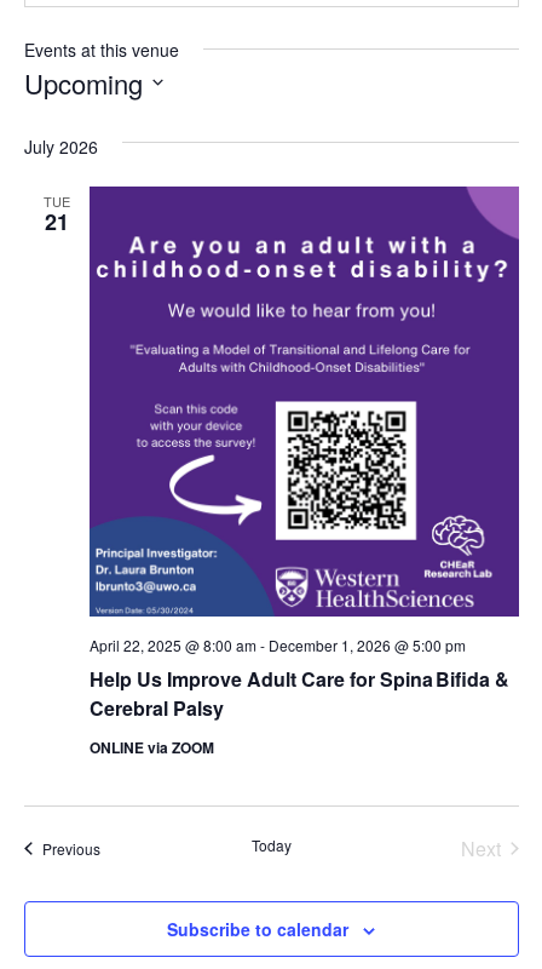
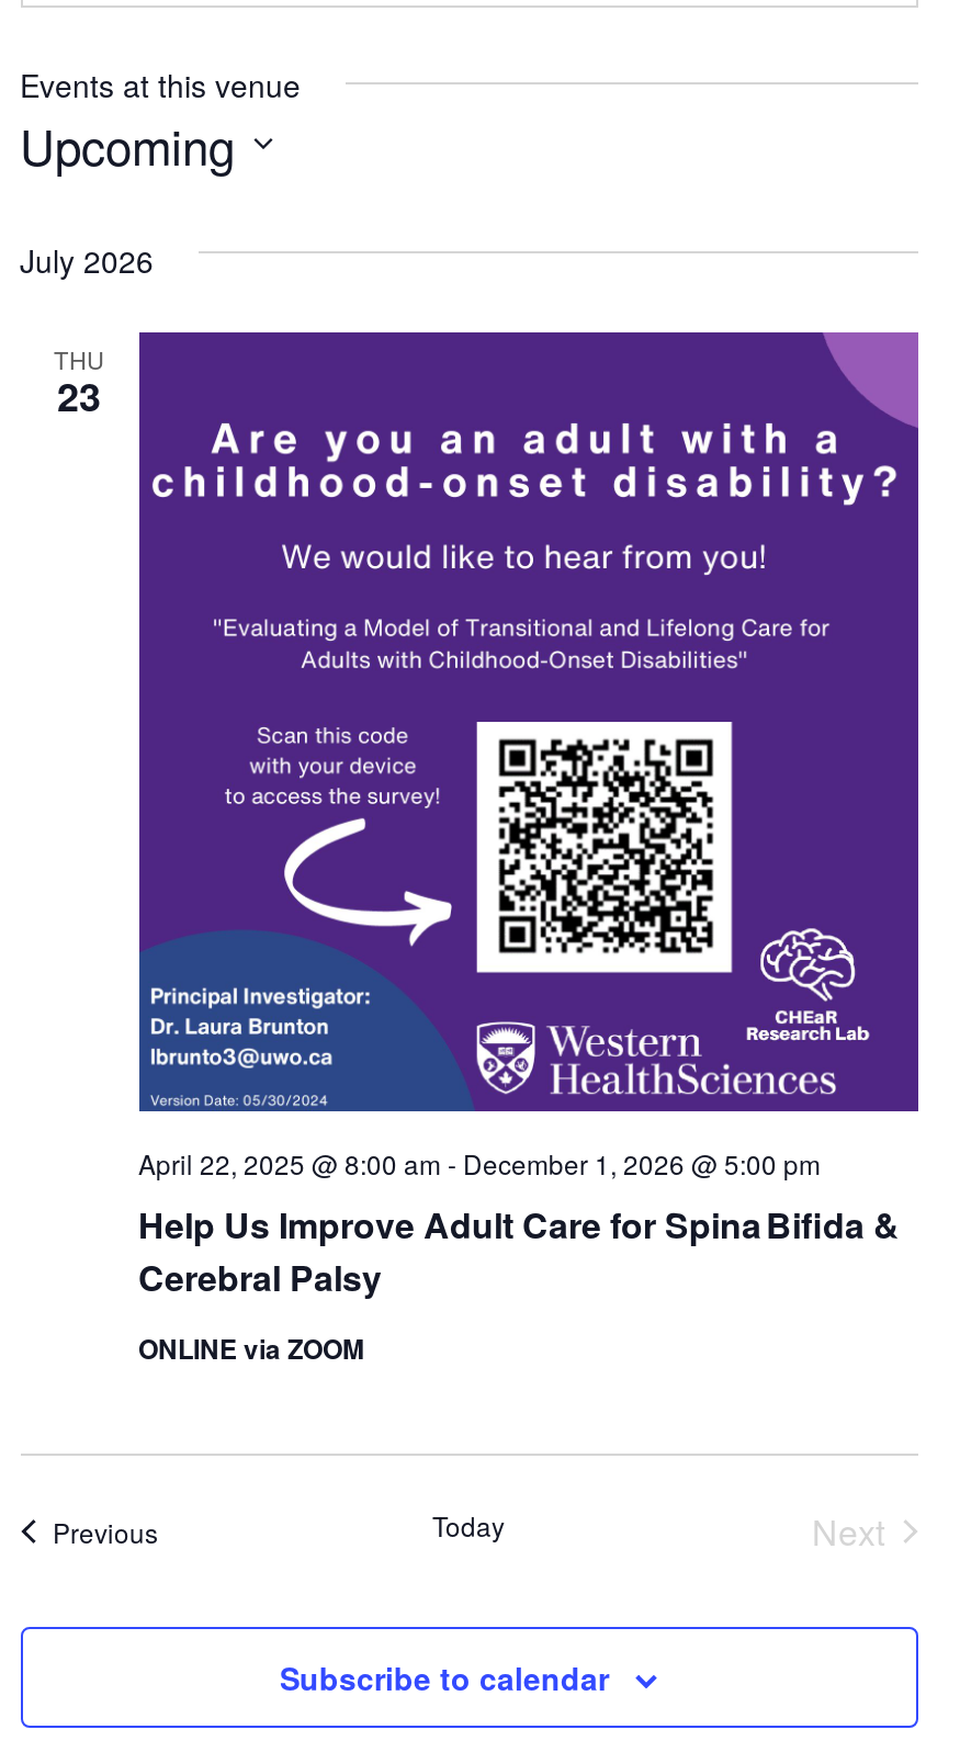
- TUE
- 21
+ THU
+ 23
